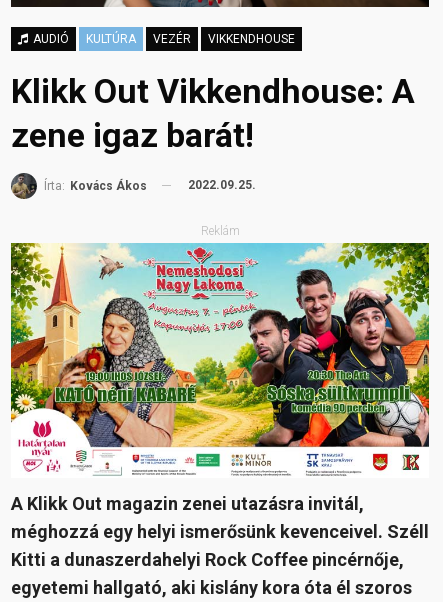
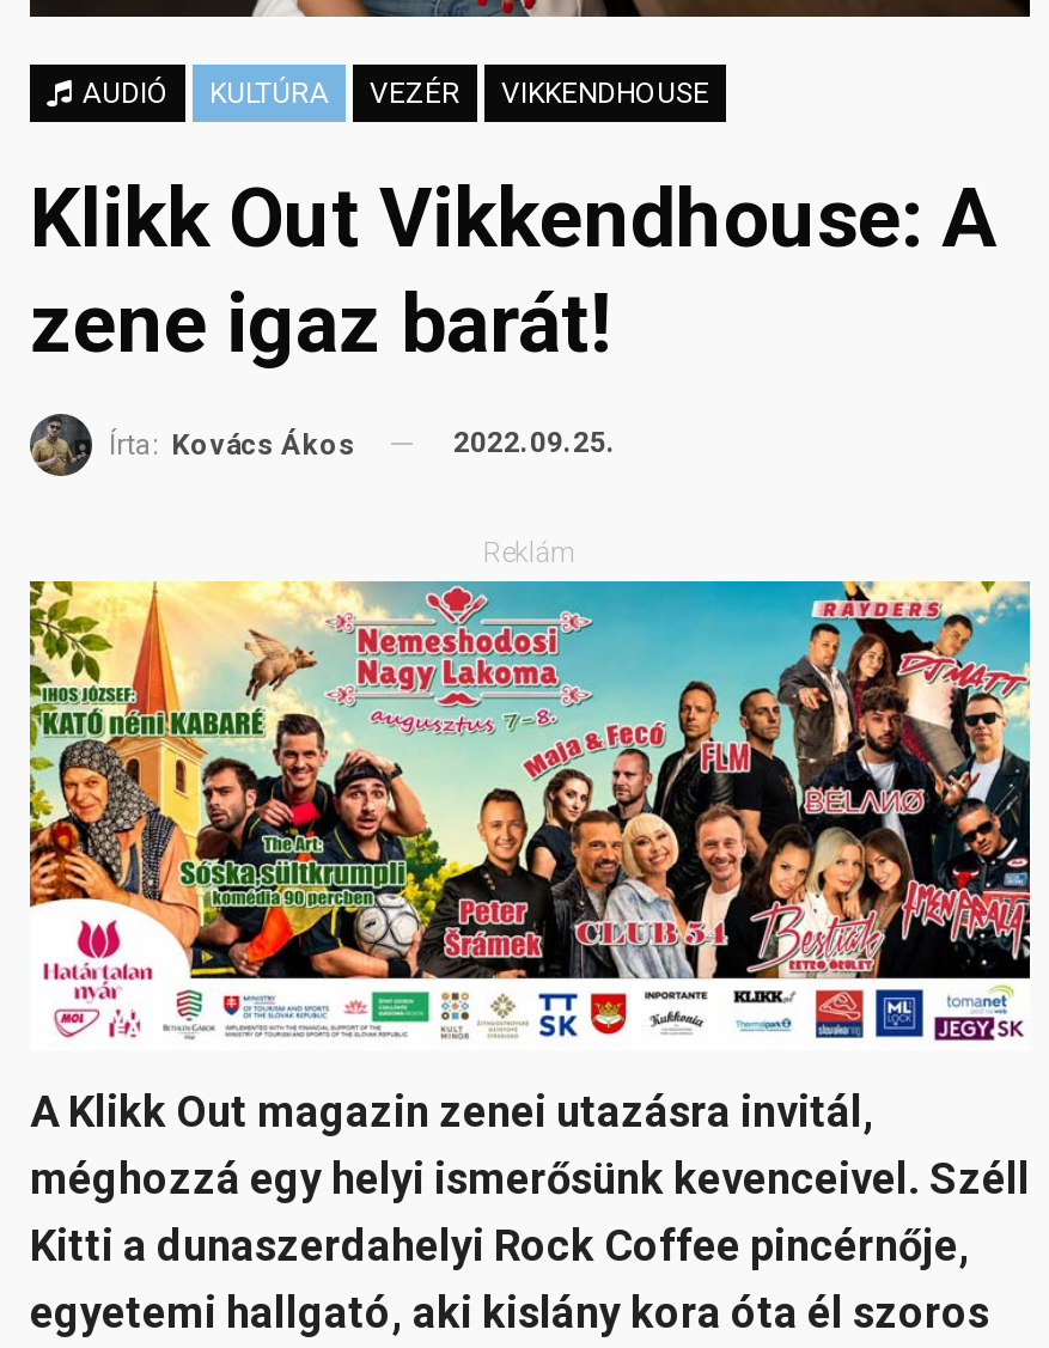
- [image]
+ [image]
